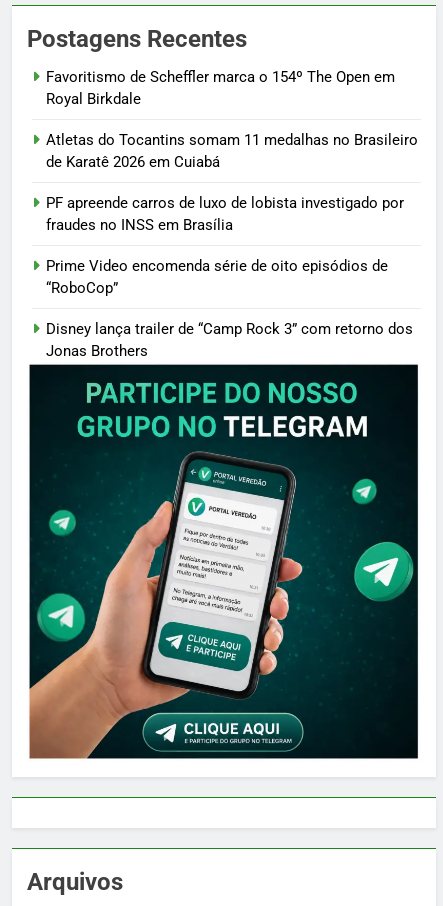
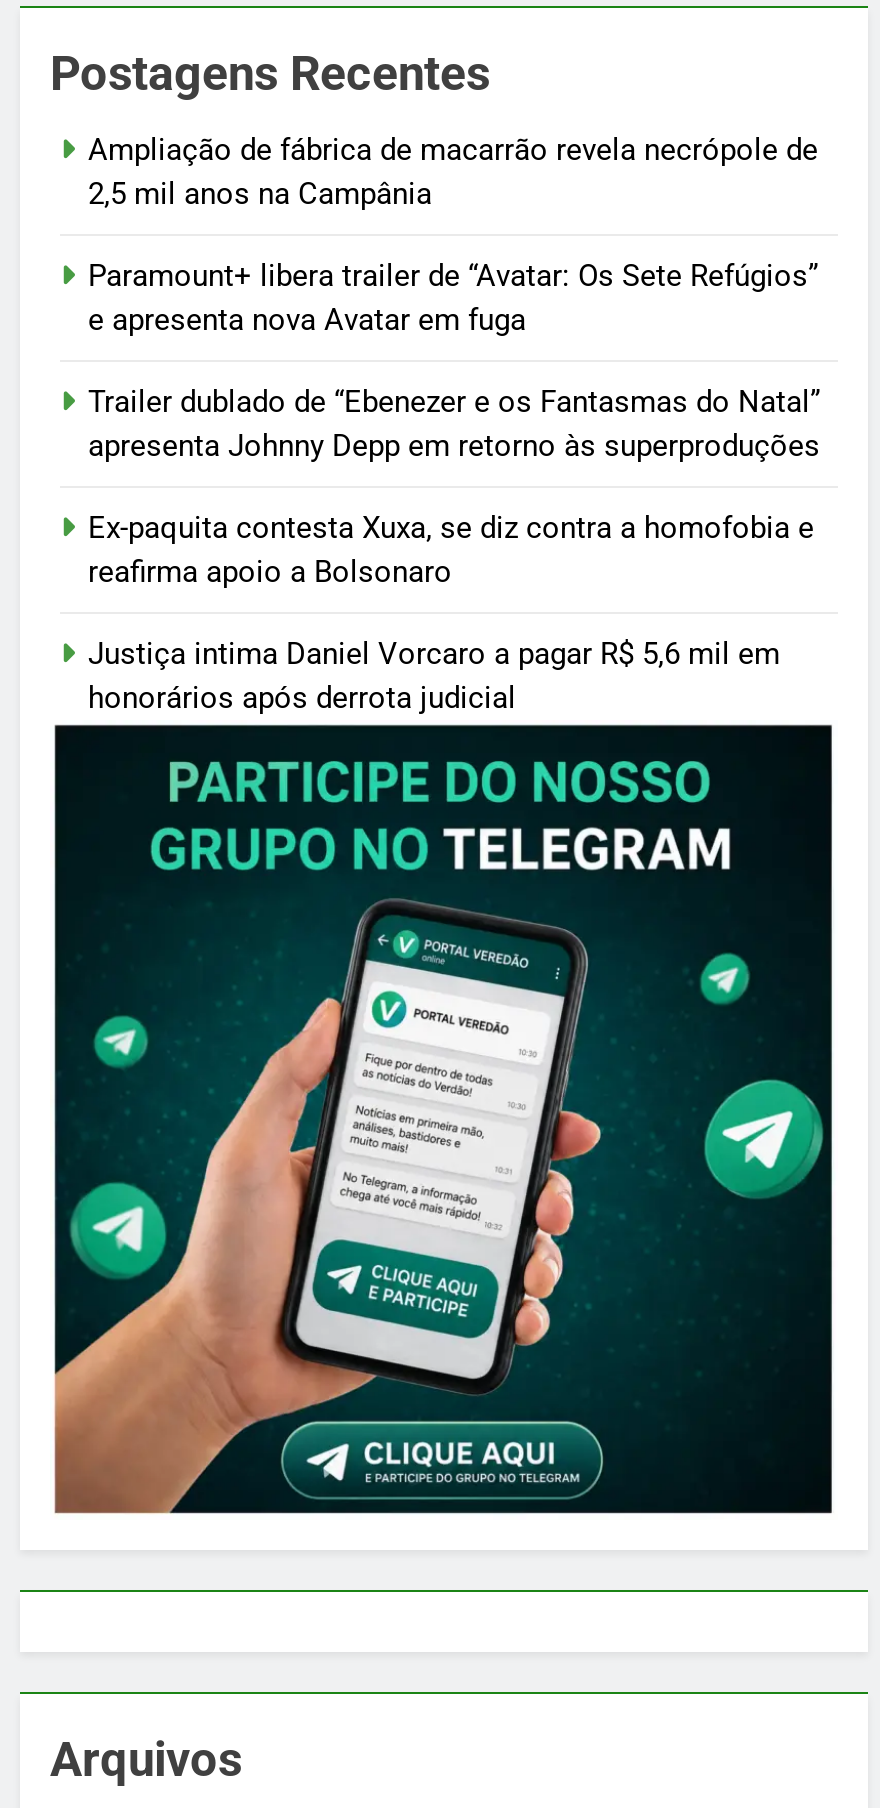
- Favoritismo de Scheffler marca o 154º The Open em
- Royal Birkdale
+ Ampliação de fábrica de macarrão revela necrópole de
+ 2,5 mil anos na Campânia

- Atletas do Tocantins somam 11 medalhas no Brasileiro
- de Karatê 2026 em Cuiabá
+ Paramount+ libera trailer de “Avatar: Os Sete Refúgios”
+ e apresenta nova Avatar em fuga

- PF apreende carros de luxo de lobista investigado por
- fraudes no INSS em Brasília
+ Trailer dublado de “Ebenezer e os Fantasmas do Natal”
+ apresenta Johnny Depp em retorno às superproduções

- Prime Video encomenda série de oito episódios de
- “RoboCop”
+ Ex-paquita contesta Xuxa, se diz contra a homofobia e
+ reafirma apoio a Bolsonaro

- Disney lança trailer de “Camp Rock 3” com retorno dos
- Jonas Brothers
+ Justiça intima Daniel Vorcaro a pagar R$ 5,6 mil em
+ honorários após derrota judicial
